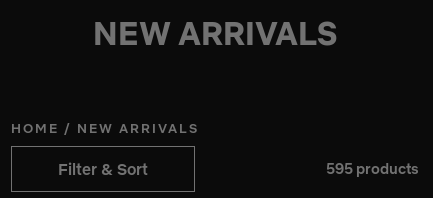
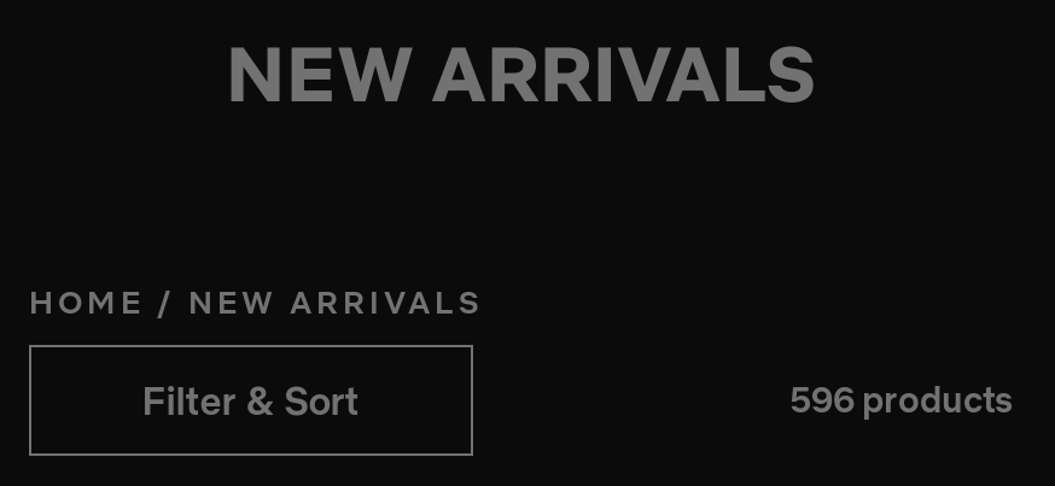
- 595 products
+ 596 products
